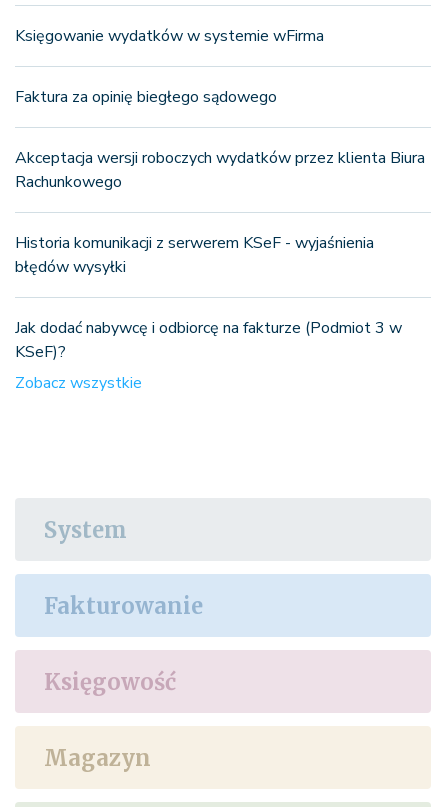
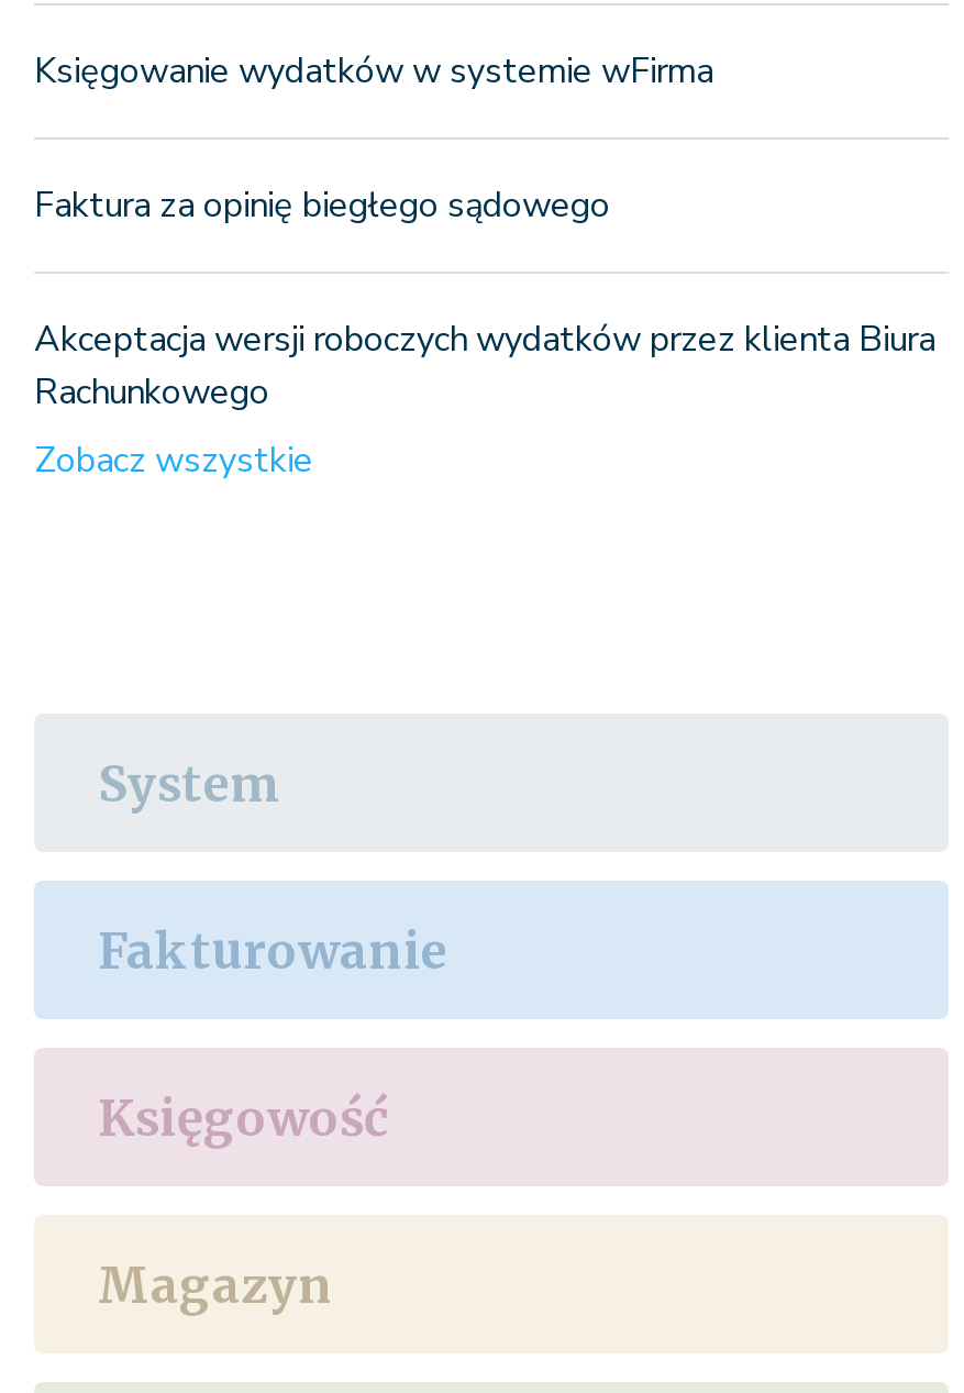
- Historia komunikacji z serwerem KSeF - wyjaśnienia
- błędów wysyłki
- Jak dodać nabywcę i odbiorcę na fakturze (Podmiot 3 w
- KSeF)?
